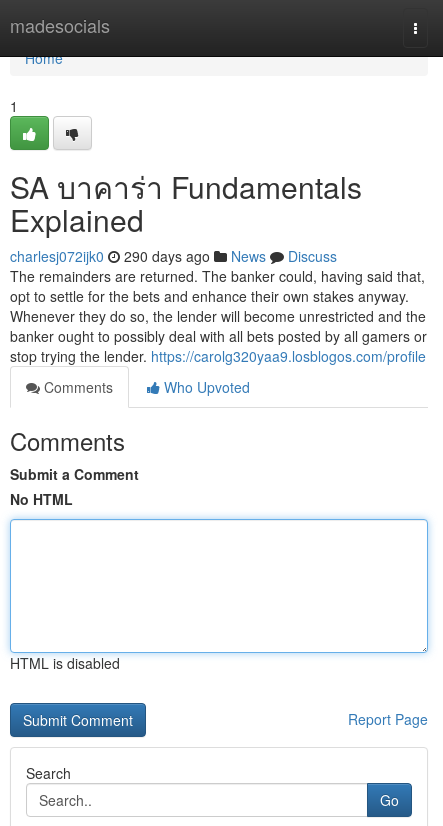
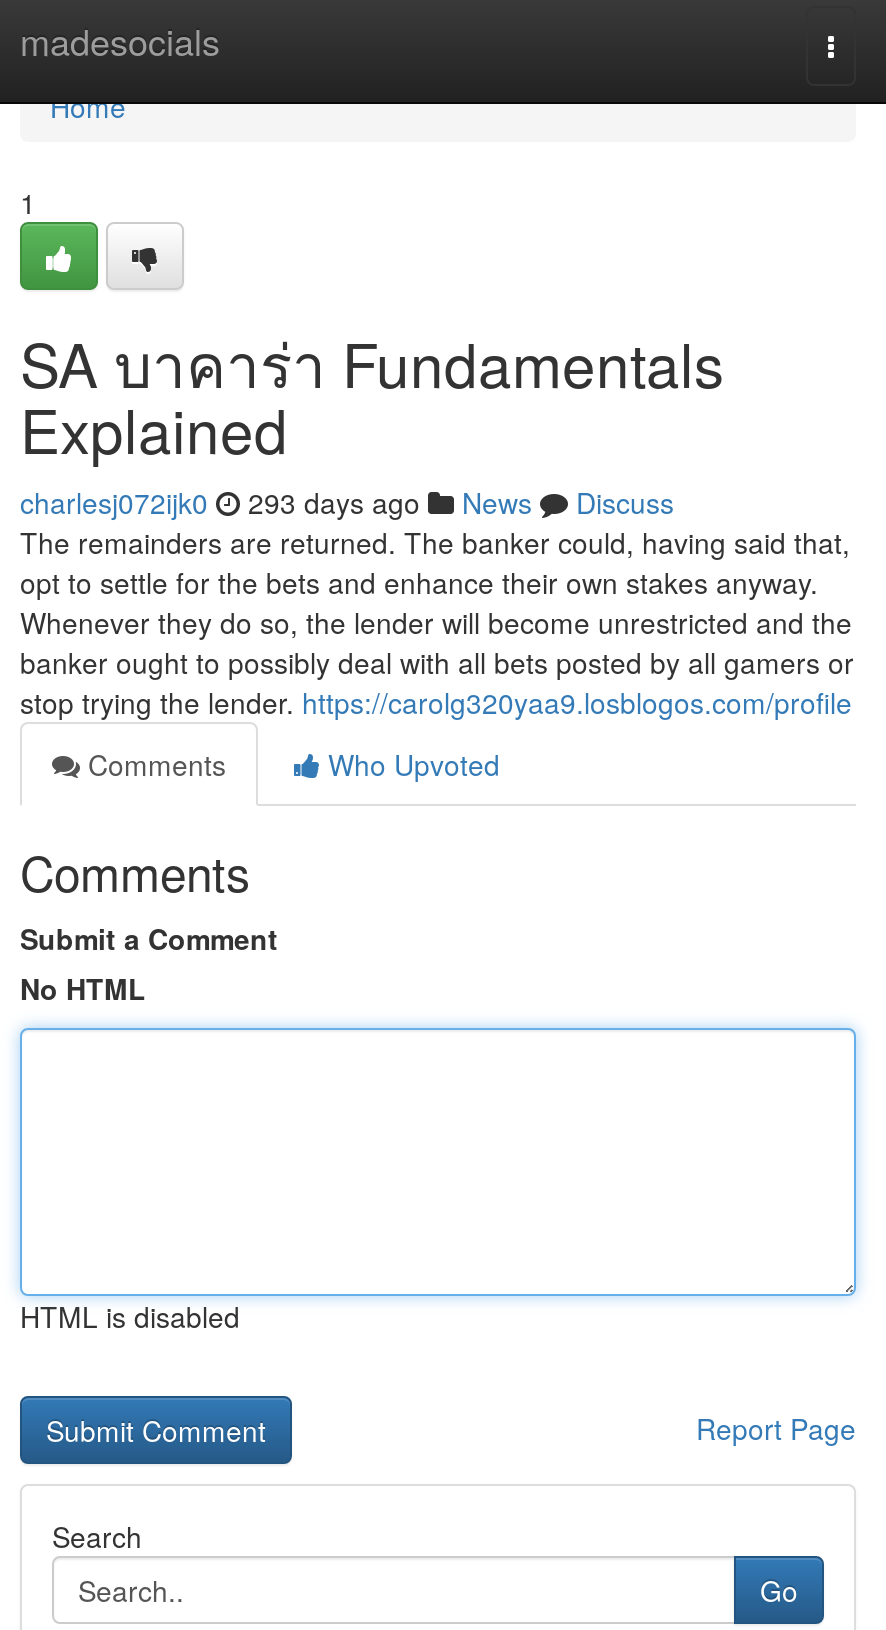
- charlesj072ijk0 290 days ago News Discuss
+ charlesj072ijk0 293 days ago News Discuss
